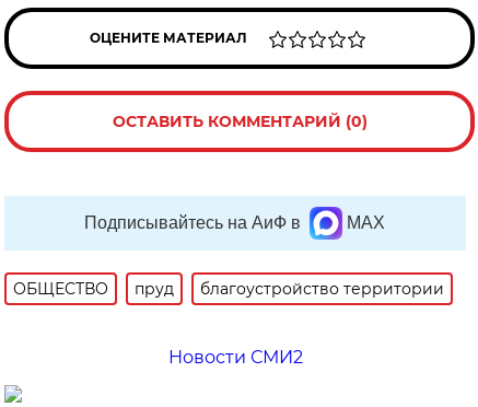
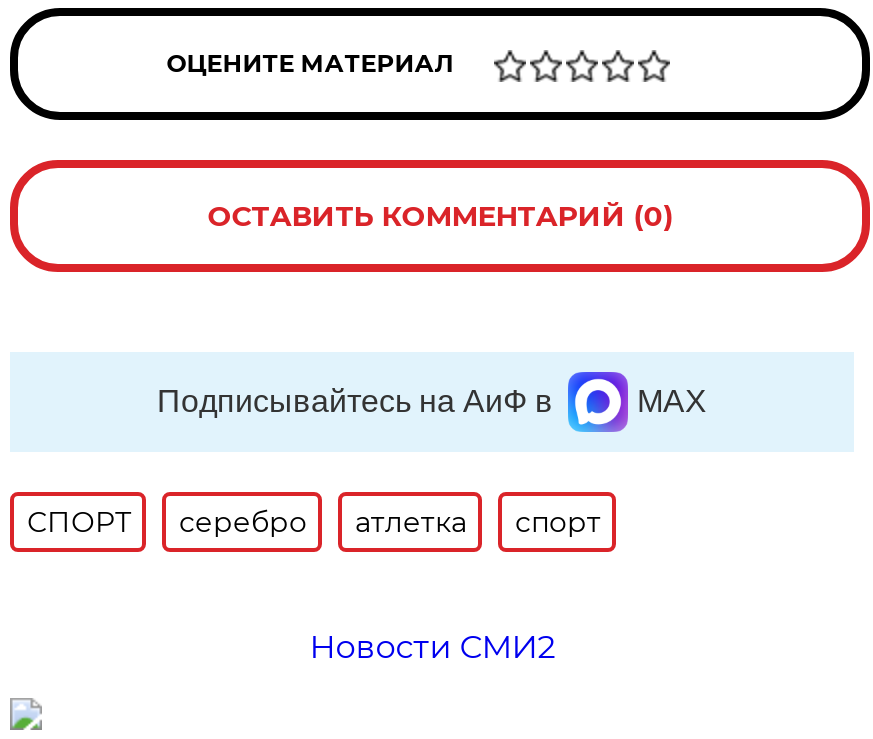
- ОБЩЕСТВО
- пруд
- благоустройство территории
+ СПОРТ
+ серебро
+ атлетка
+ спорт
